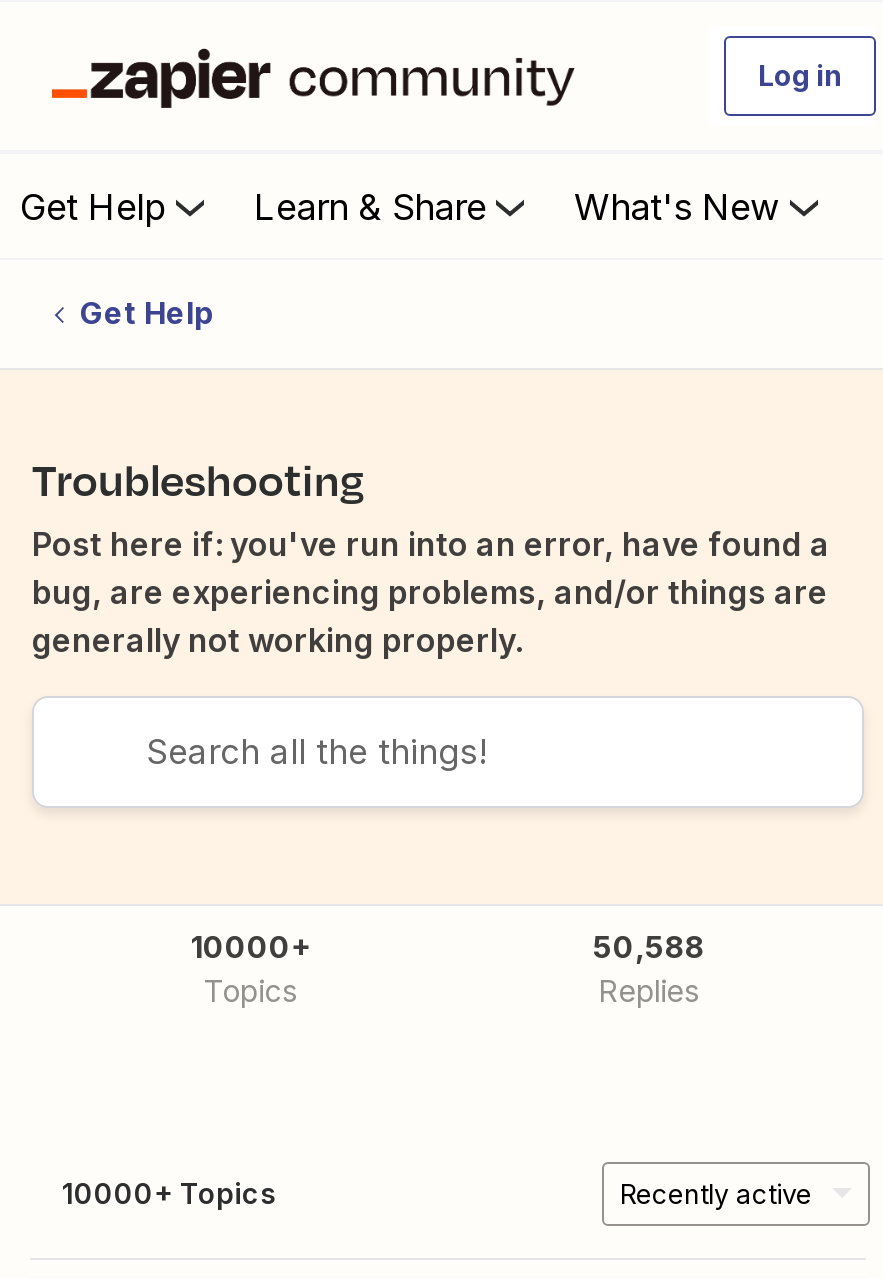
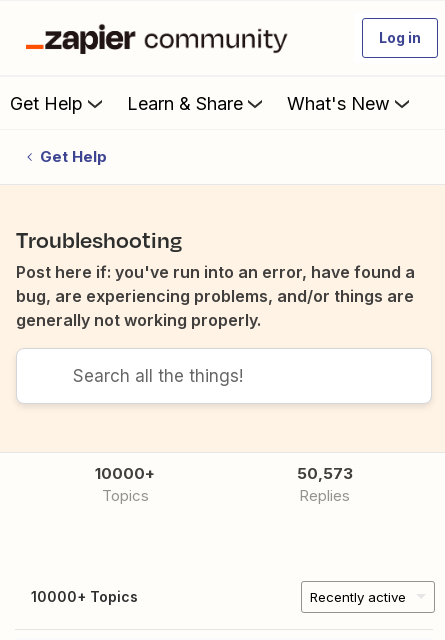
- 50,588
+ 50,573
